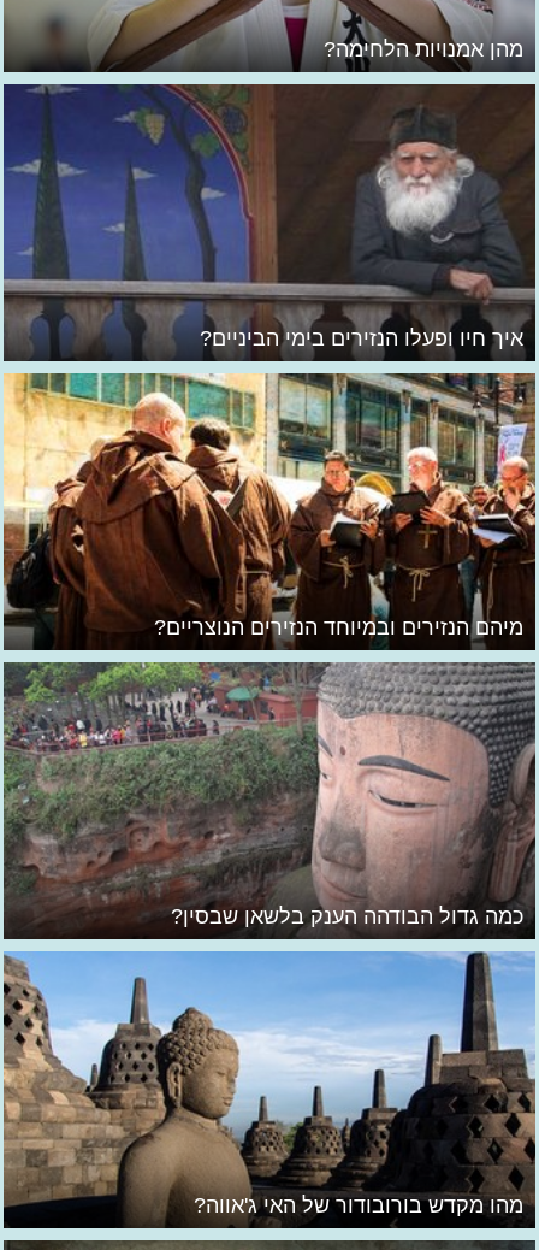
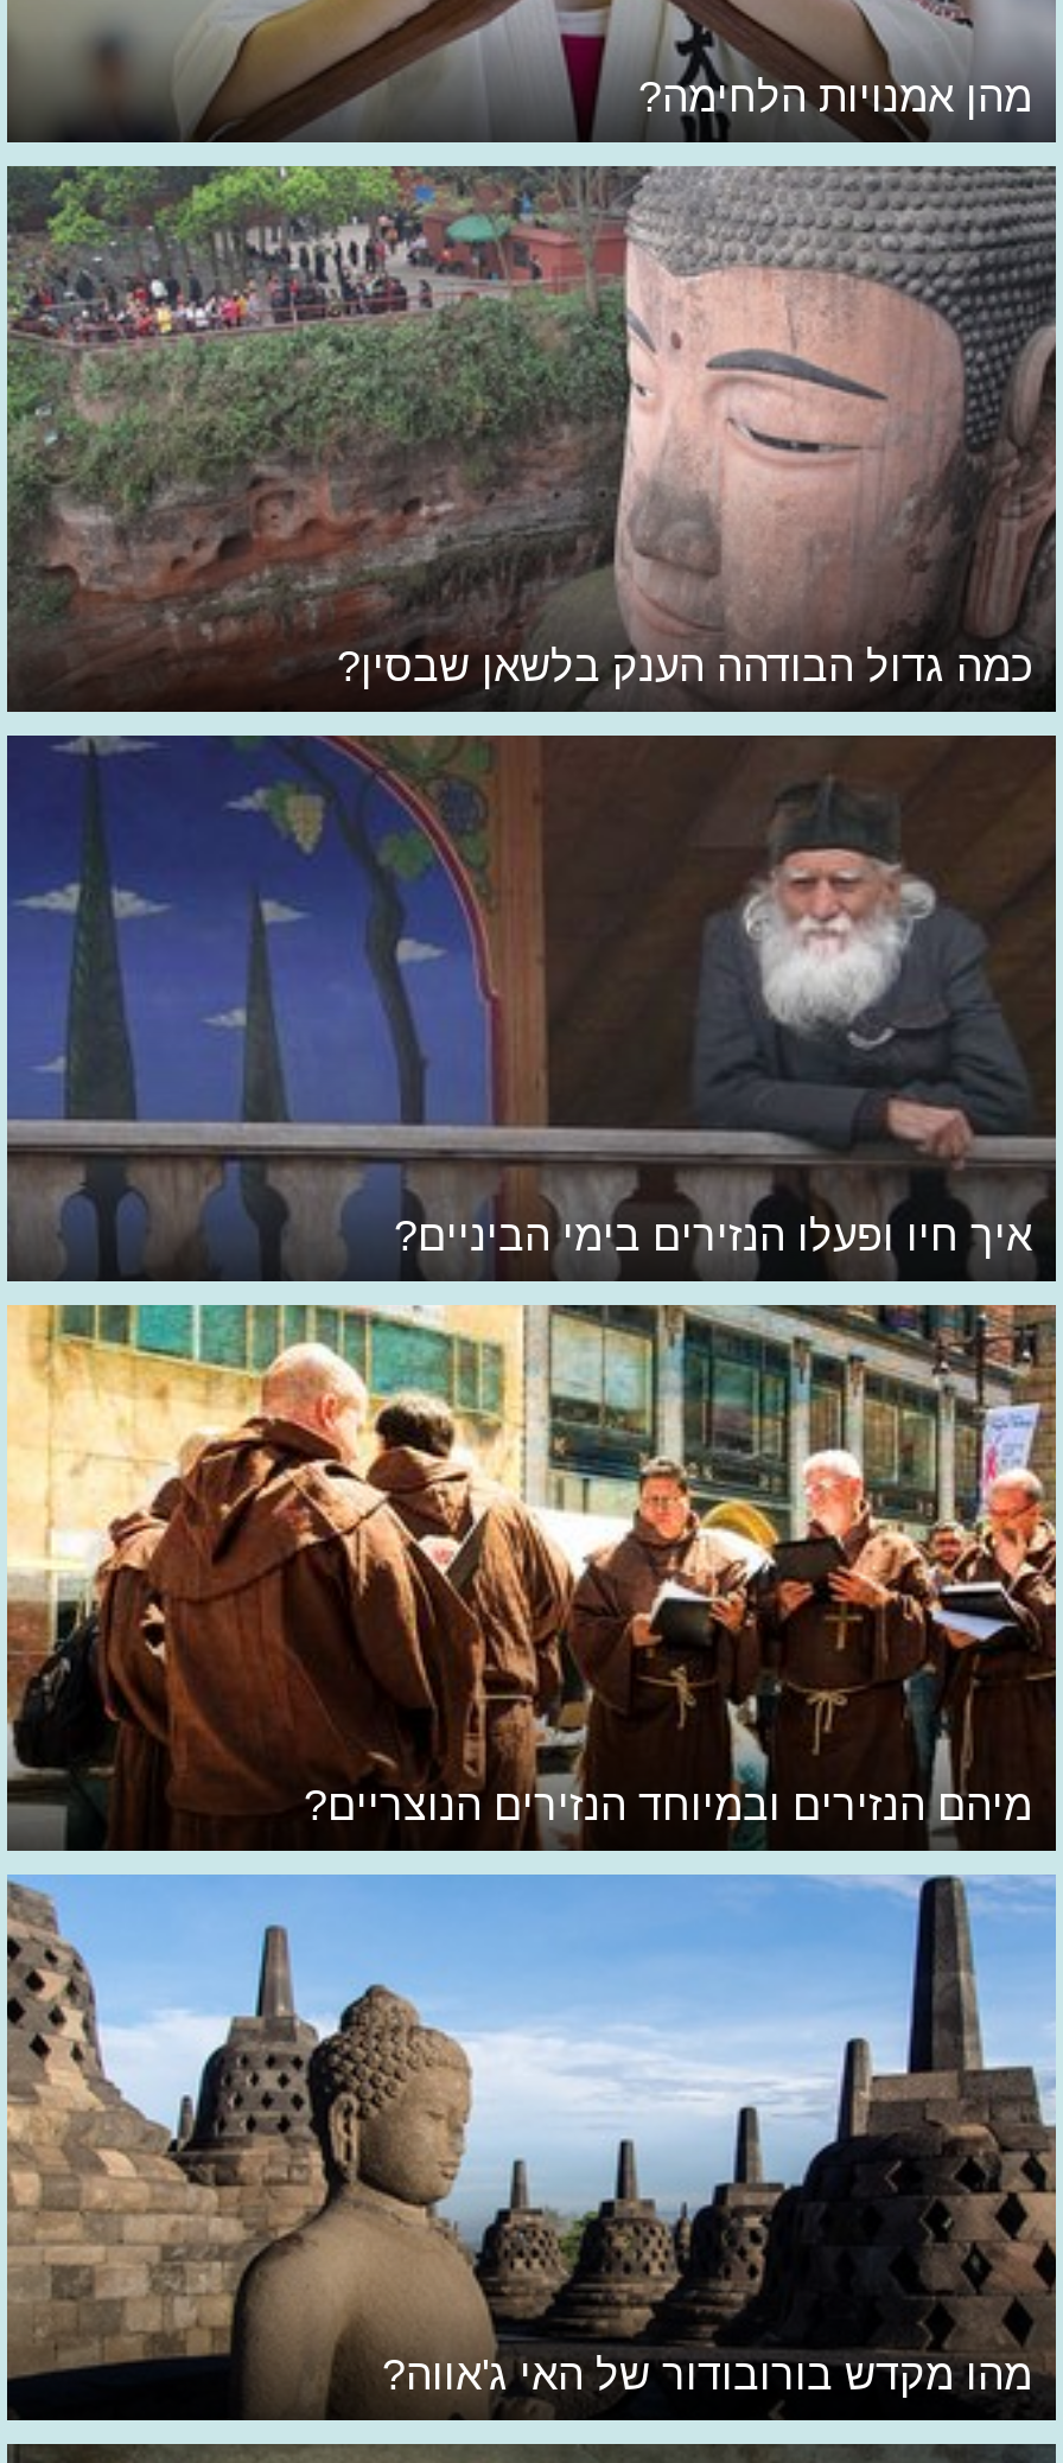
moved down: [image] | איך חיו ופעלו הנזירים בימי הביניים? | מיהם הנזירים ובמיוחד הנזירים הנוצריים?

moved up: [image] | כמה גדול הבודהה הענק בלשאן שבסין?
